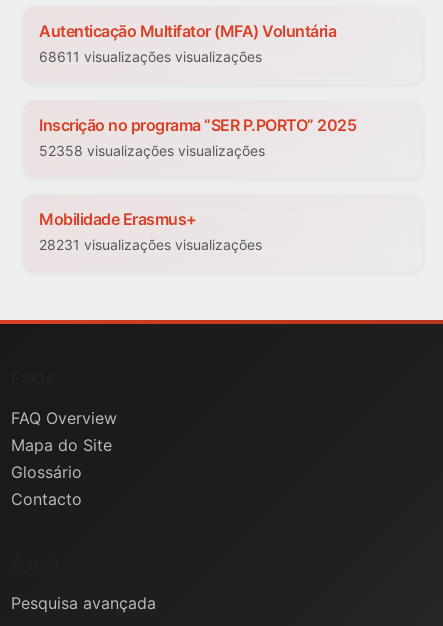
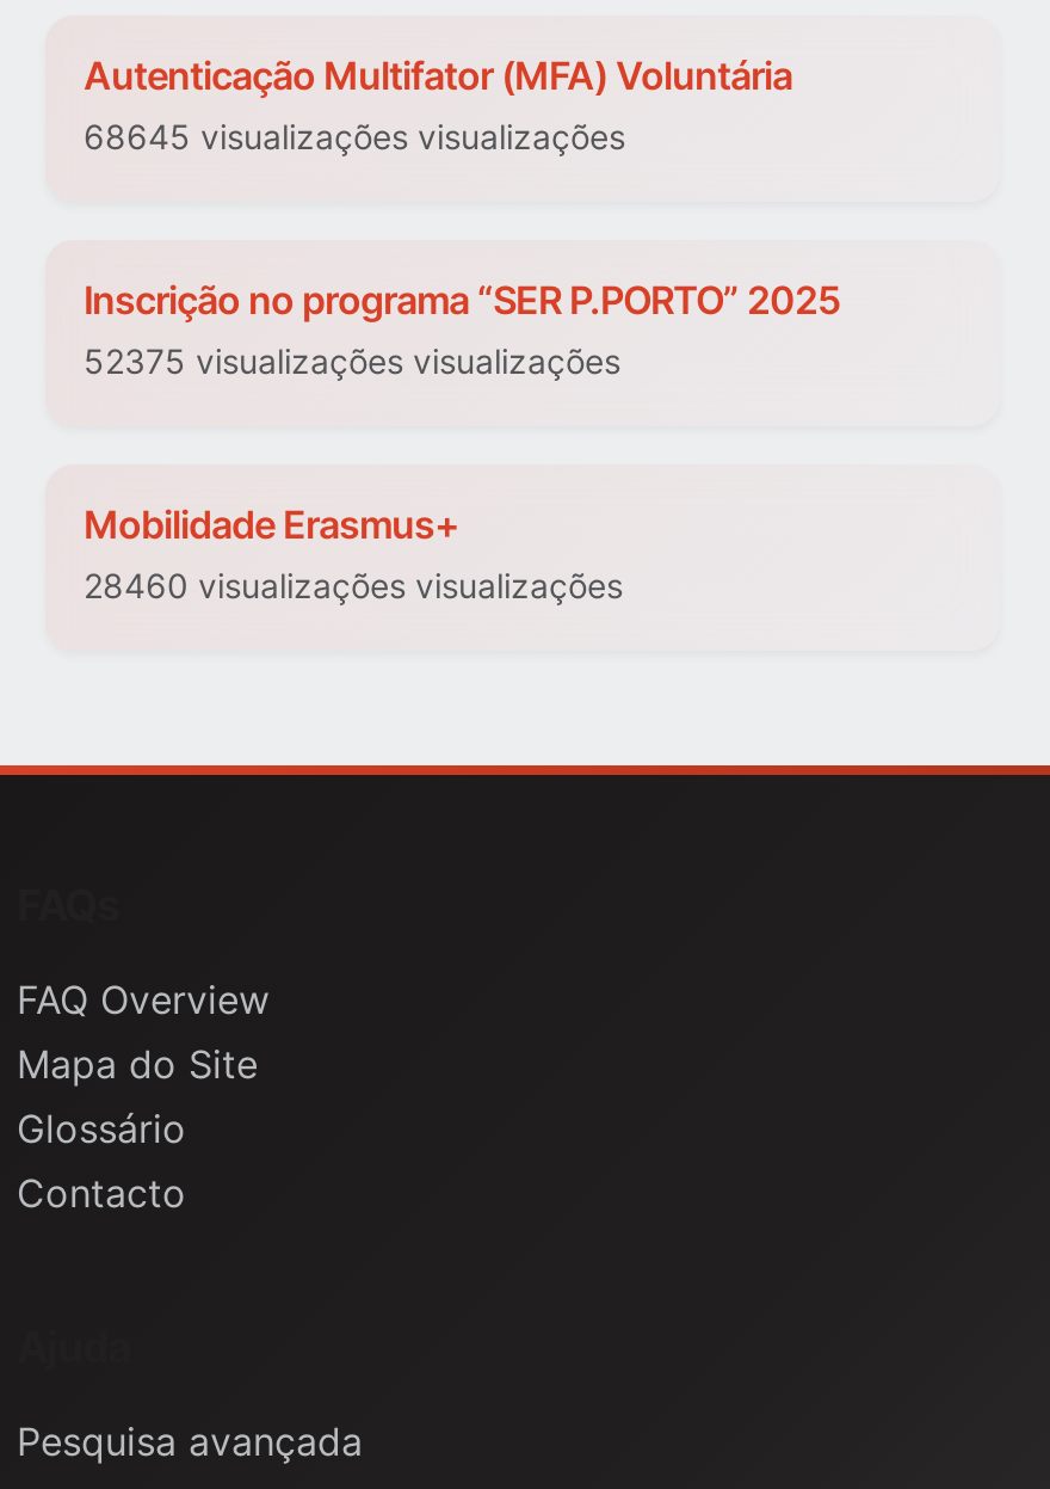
- 68611 visualizações visualizações
+ 68645 visualizações visualizações

- 52358 visualizações visualizações
+ 52375 visualizações visualizações

- 28231 visualizações visualizações
+ 28460 visualizações visualizações
